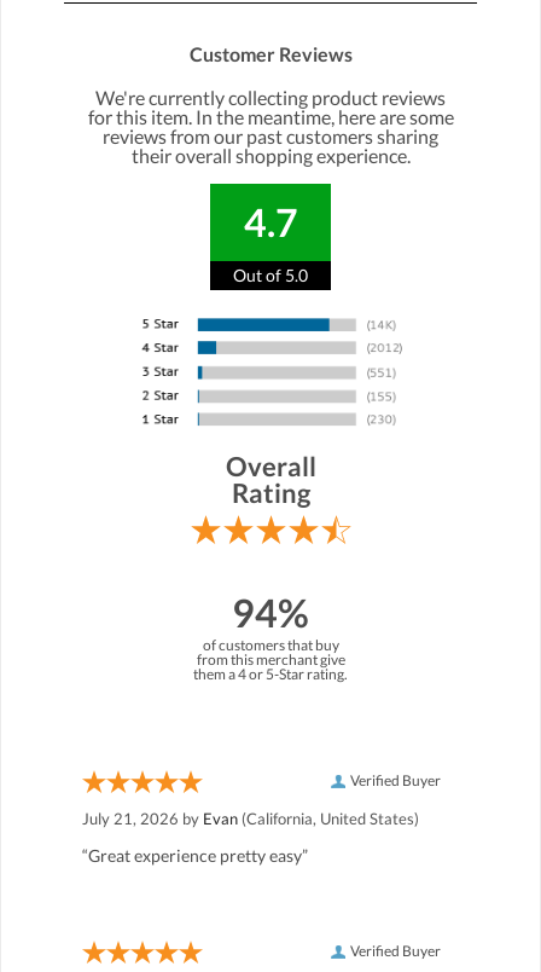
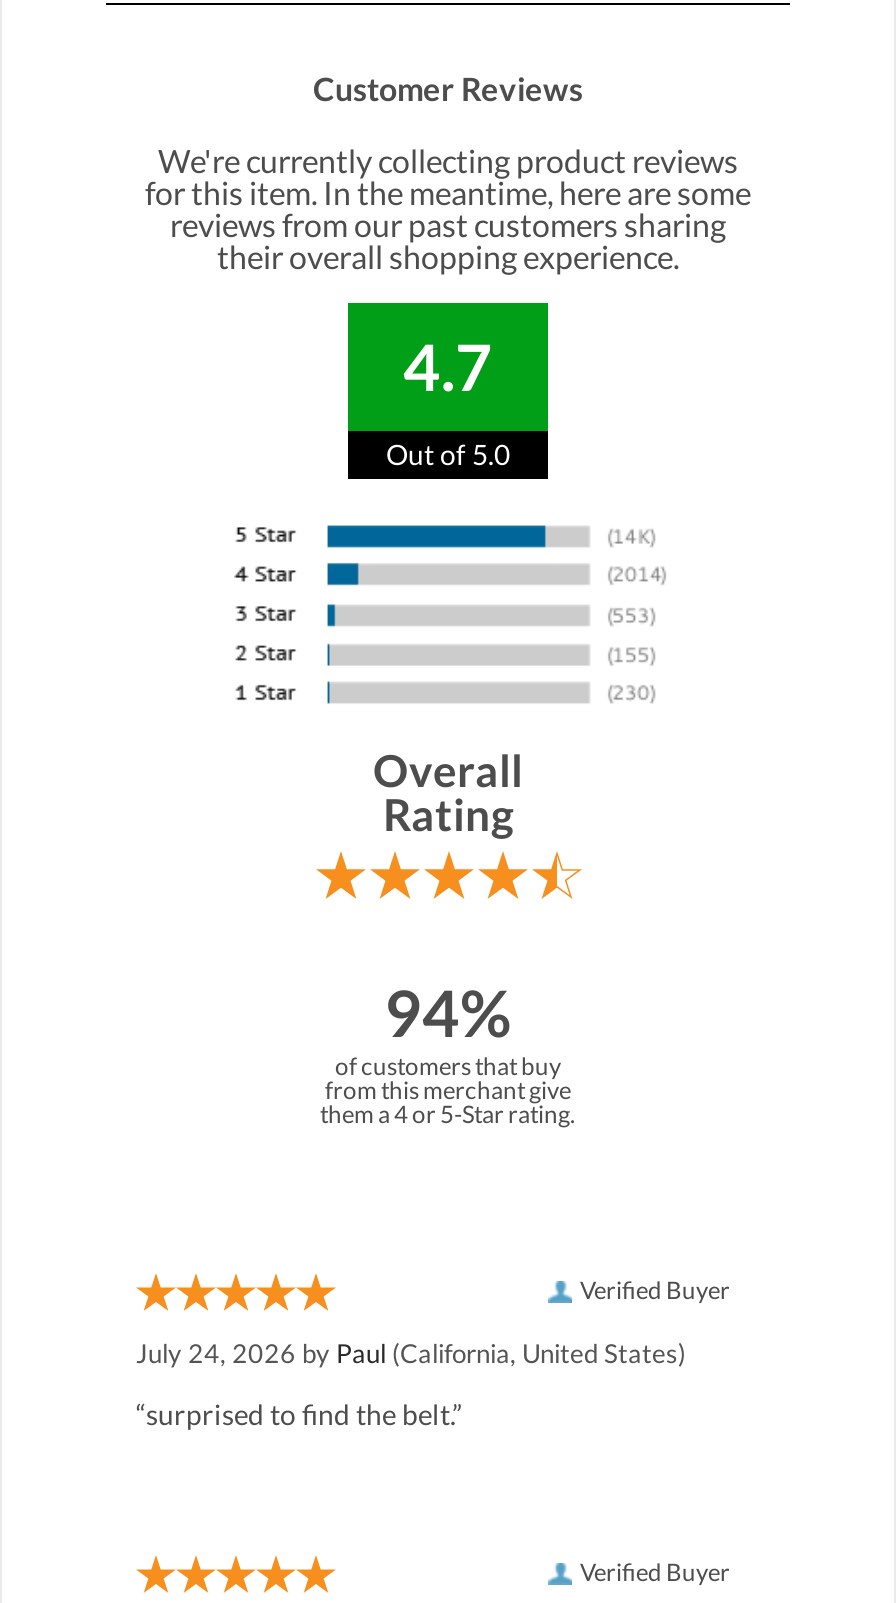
- July 21, 2026 by Evan (California, United States)
+ July 24, 2026 by Paul (California, United States)

- “Great experience pretty easy”
+ “surprised to find the belt.”
